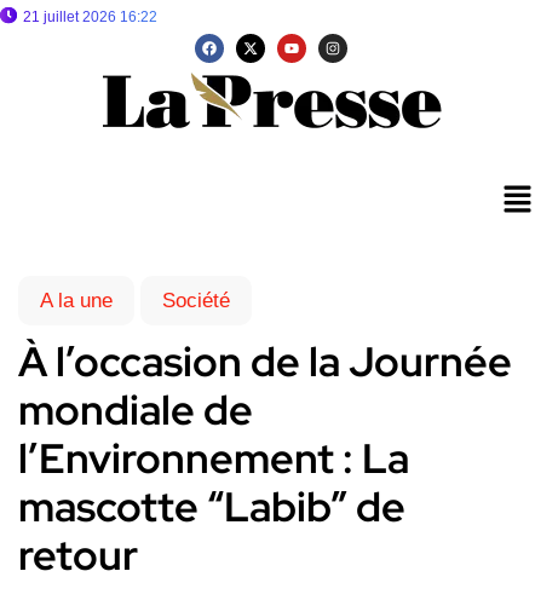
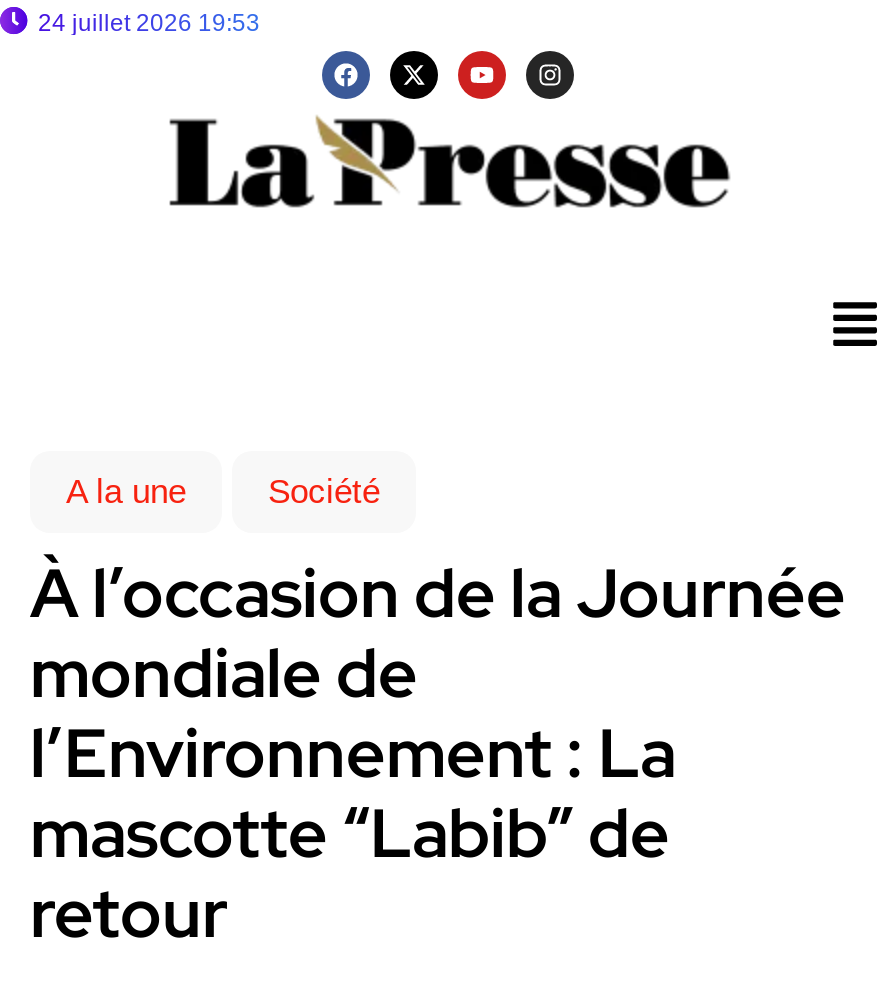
- 21 juillet 2026 16:22
+ 24 juillet 2026 19:53
